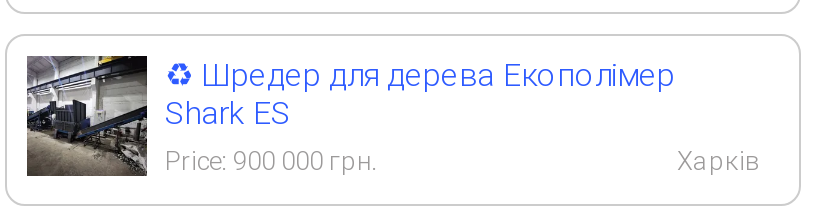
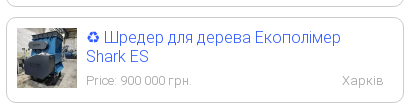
- [image]
+ [image]
